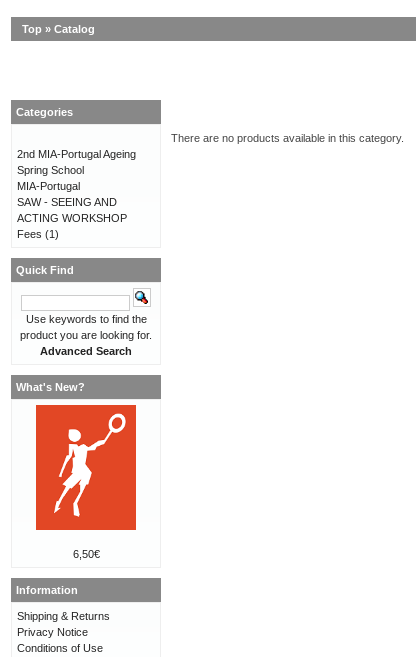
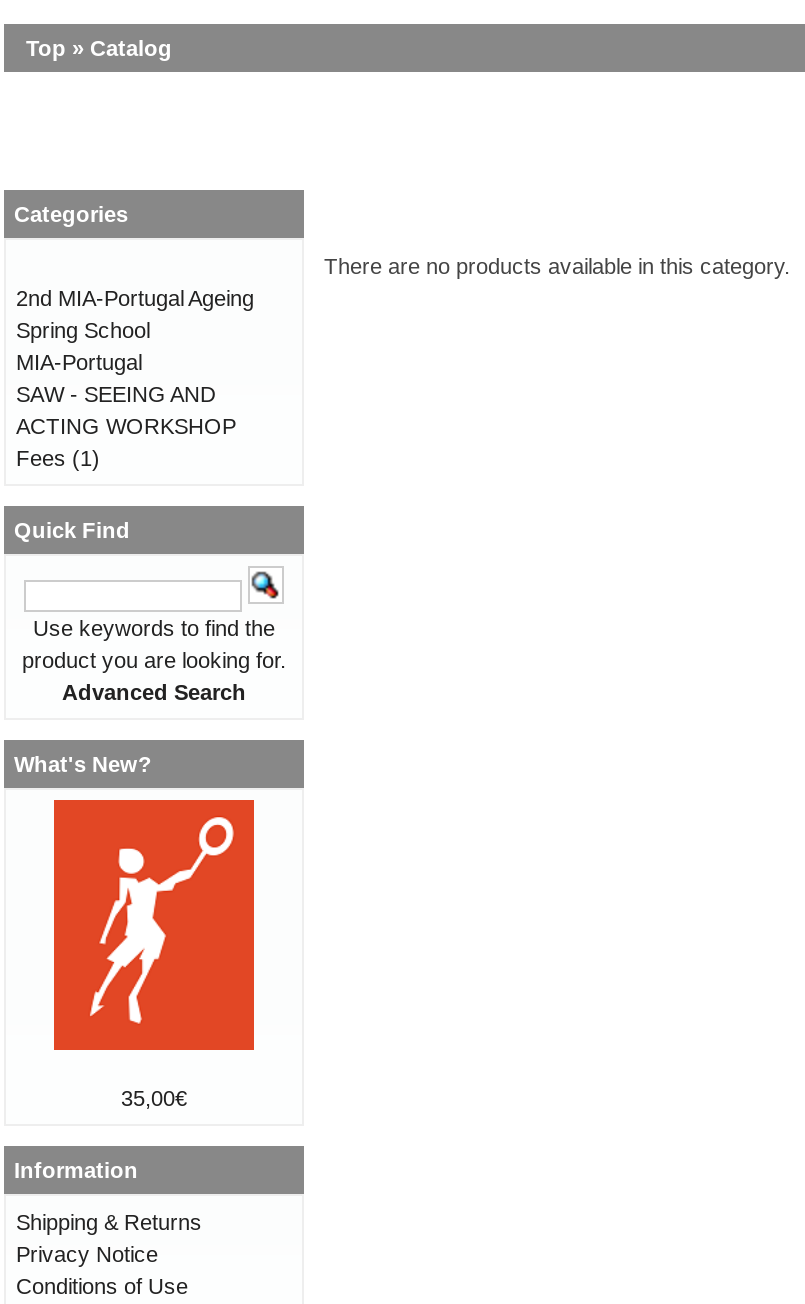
- 6,50€
+ 35,00€
